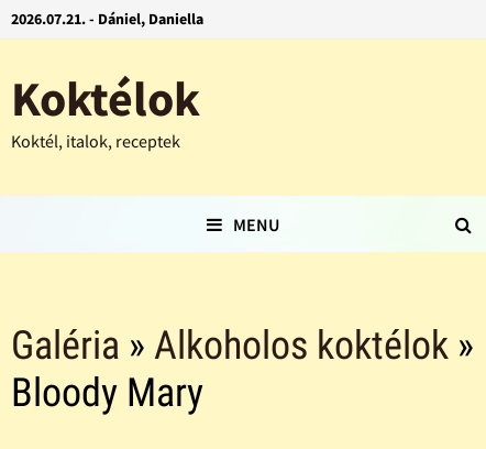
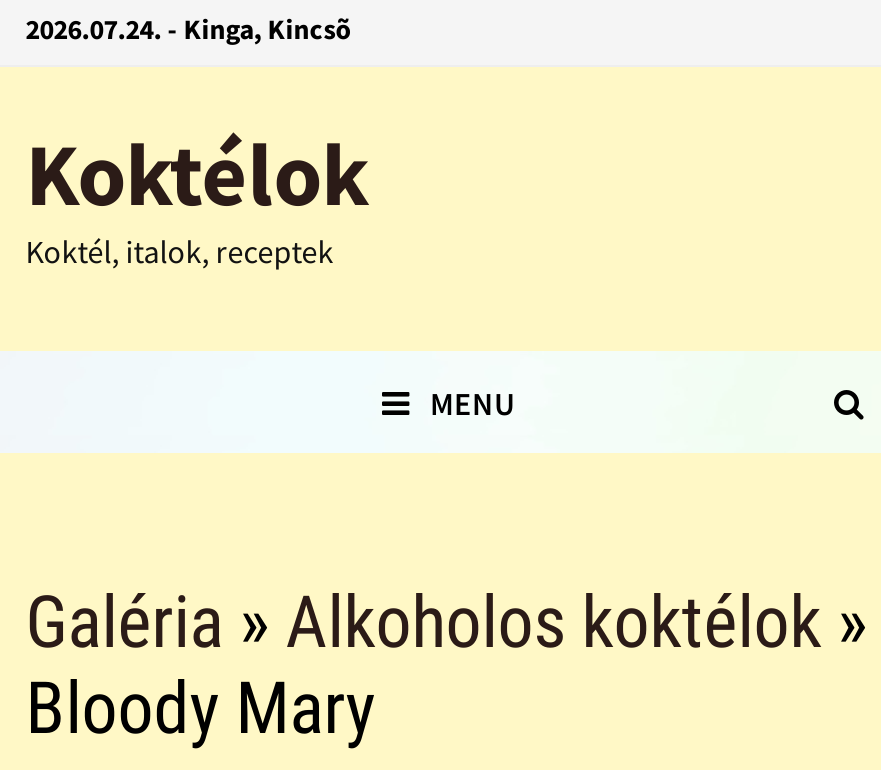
- 2026.07.21. - Dániel, Daniella
+ 2026.07.24. - Kinga, Kincsõ
